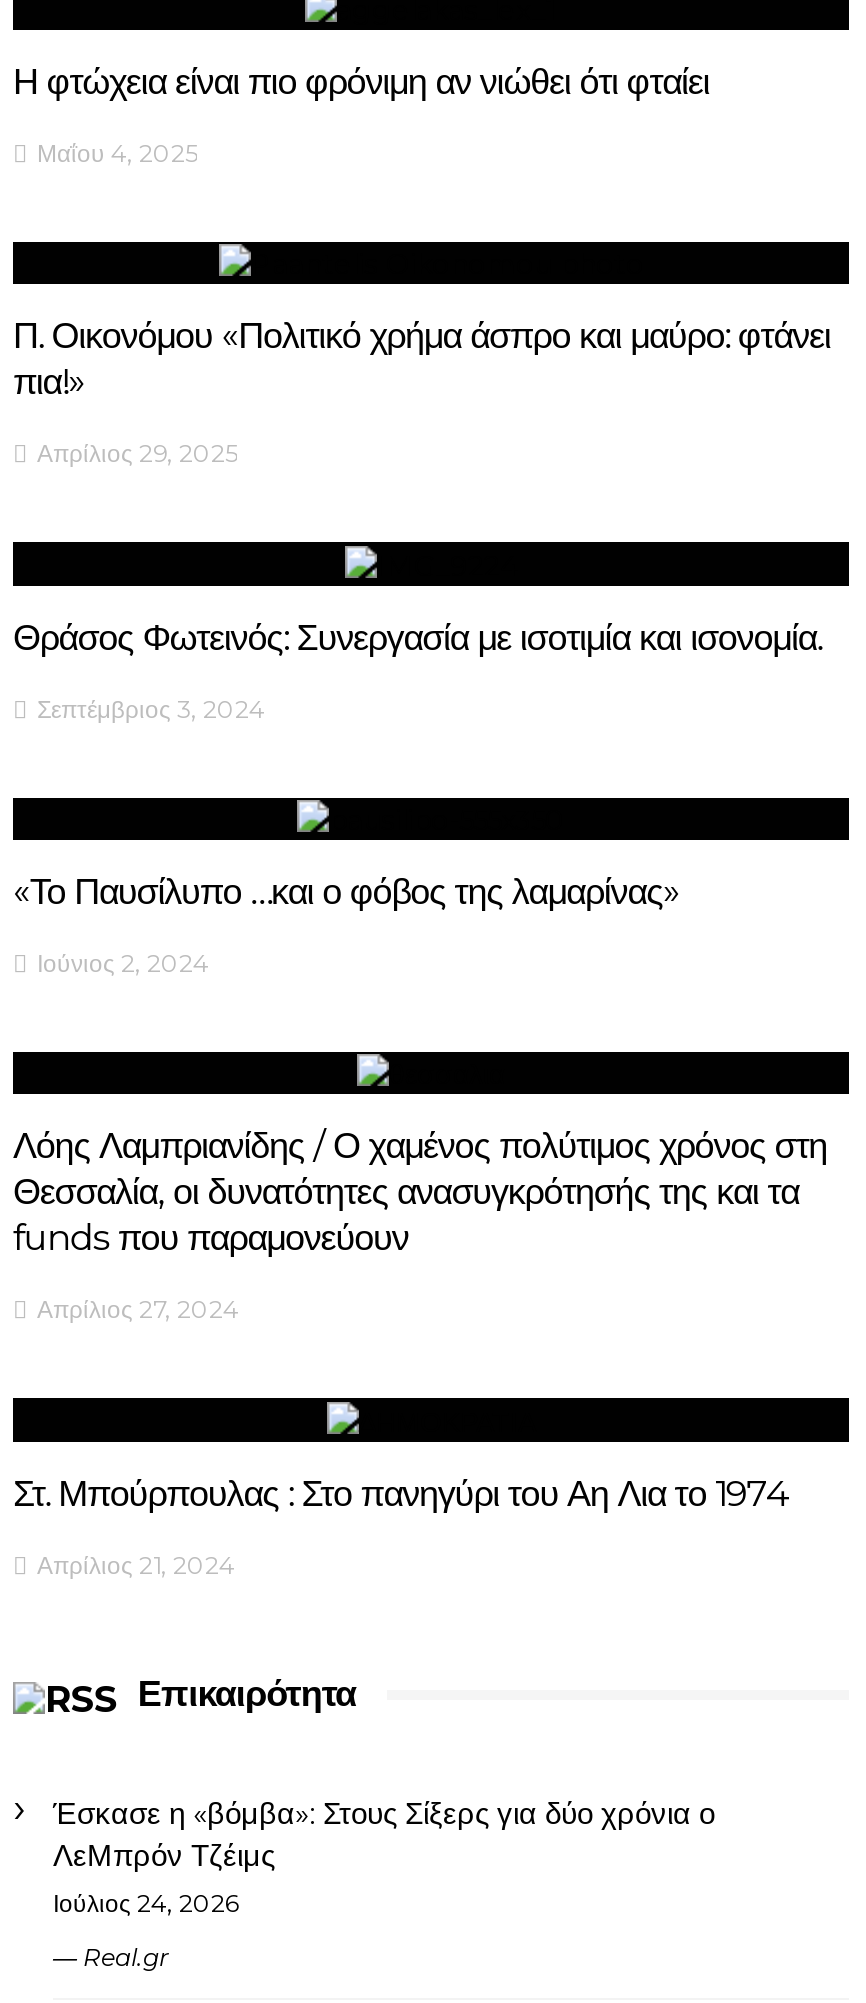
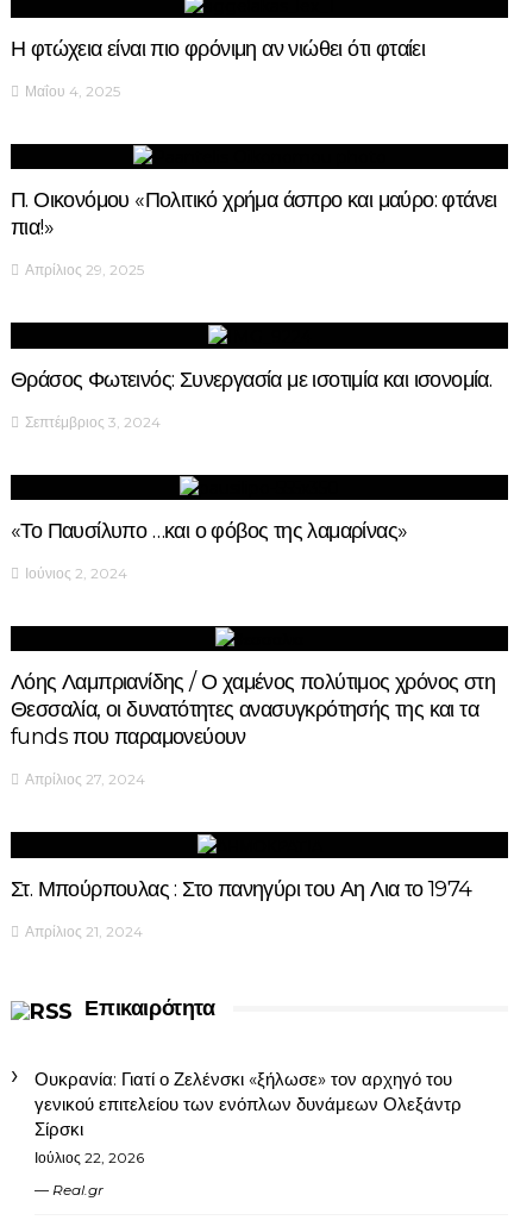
- Έσκασε η «βόμβα»: Στους Σίξερς για δύο χρόνια ο
- ΛεΜπρόν Τζέιμς
- Ιούλιος 24, 2026
+ Ουκρανία: Γιατί ο Ζελένσκι «ξήλωσε» τον αρχηγό του
+ γενικού επιτελείου των ενόπλων δυνάμεων Ολεξάντρ
+ Σίρσκι
+ Ιούλιος 22, 2026
